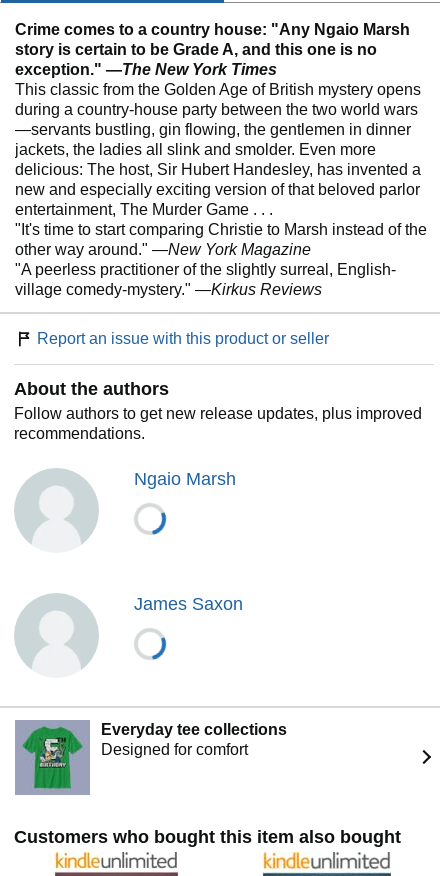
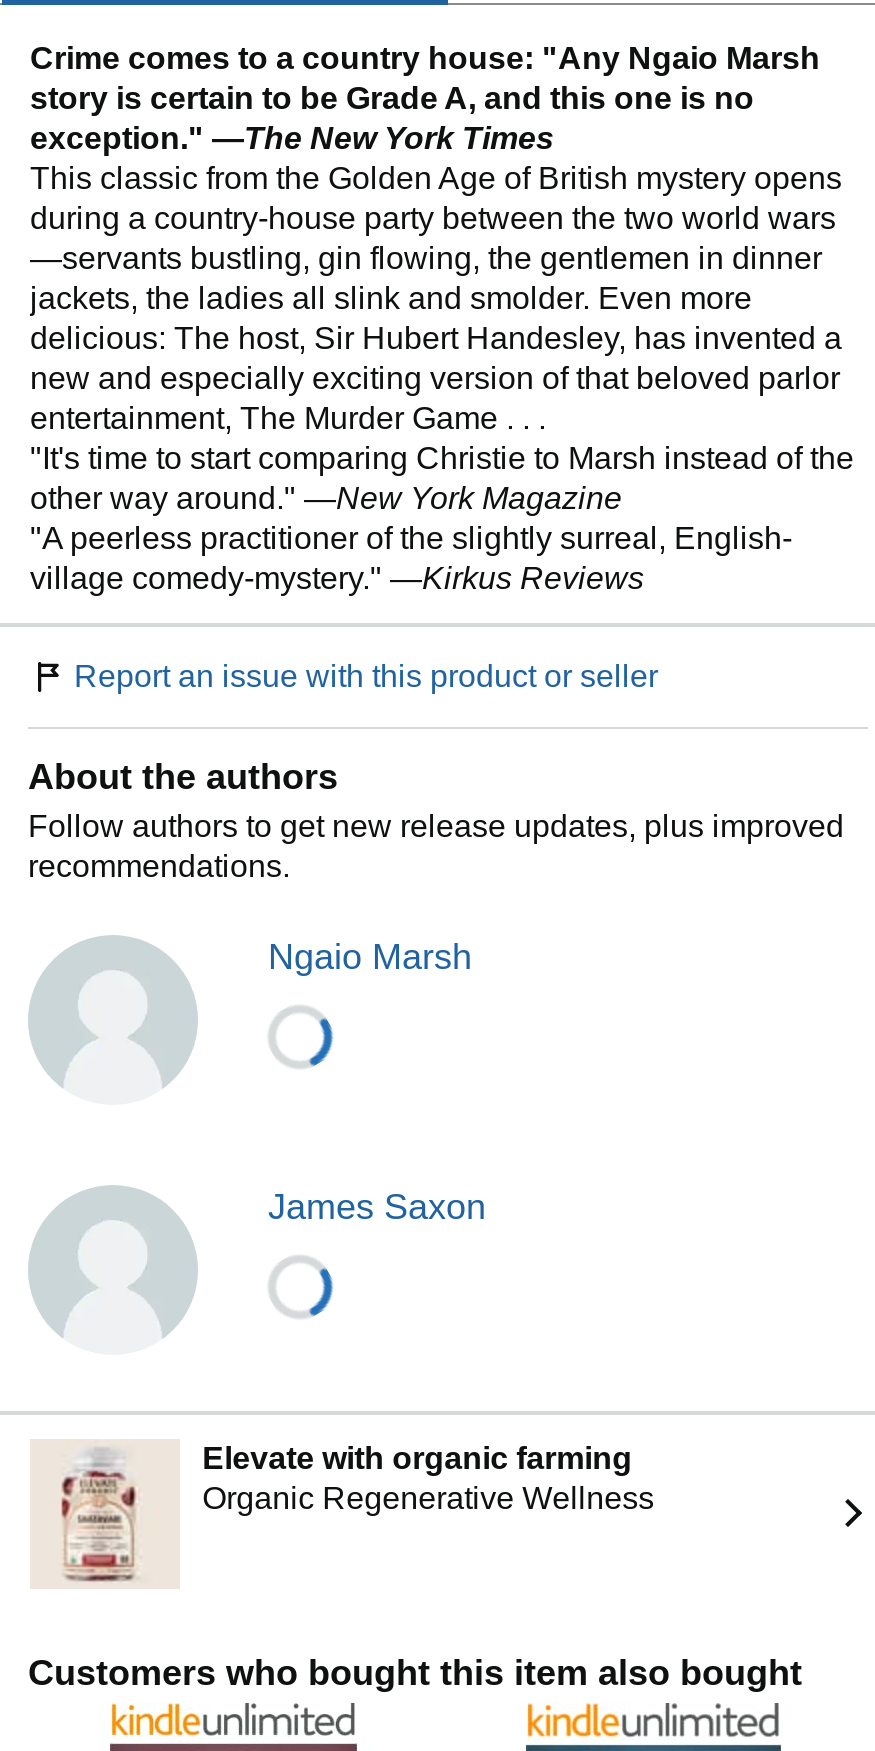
- [image]
- Everyday tee collections
- Designed for comfort
+ [image]
+ Elevate with organic farming
+ Organic Regenerative Wellness
